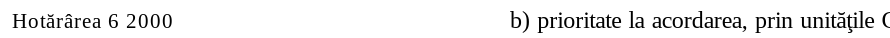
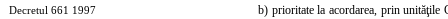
- Hotărârea 6 2000
+ Decretul 661 1997
